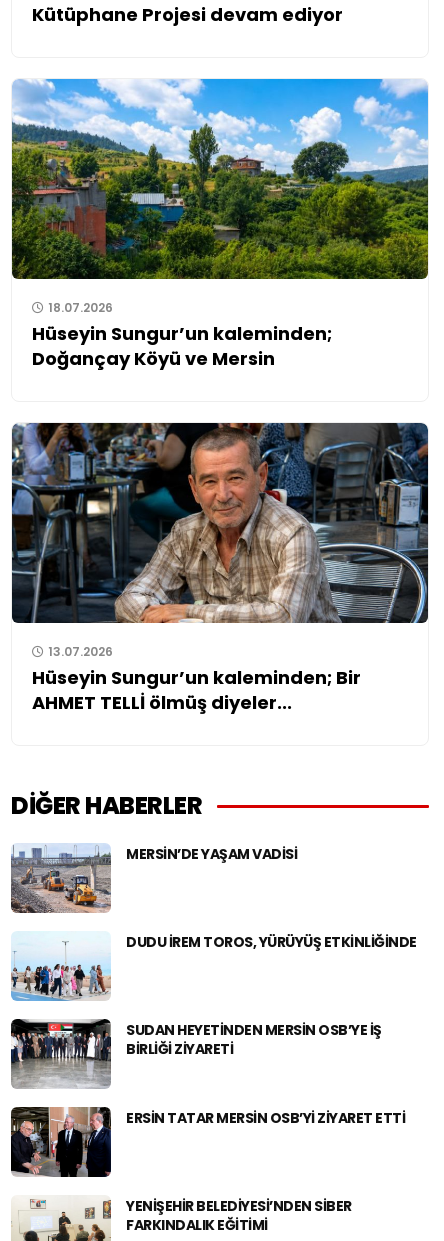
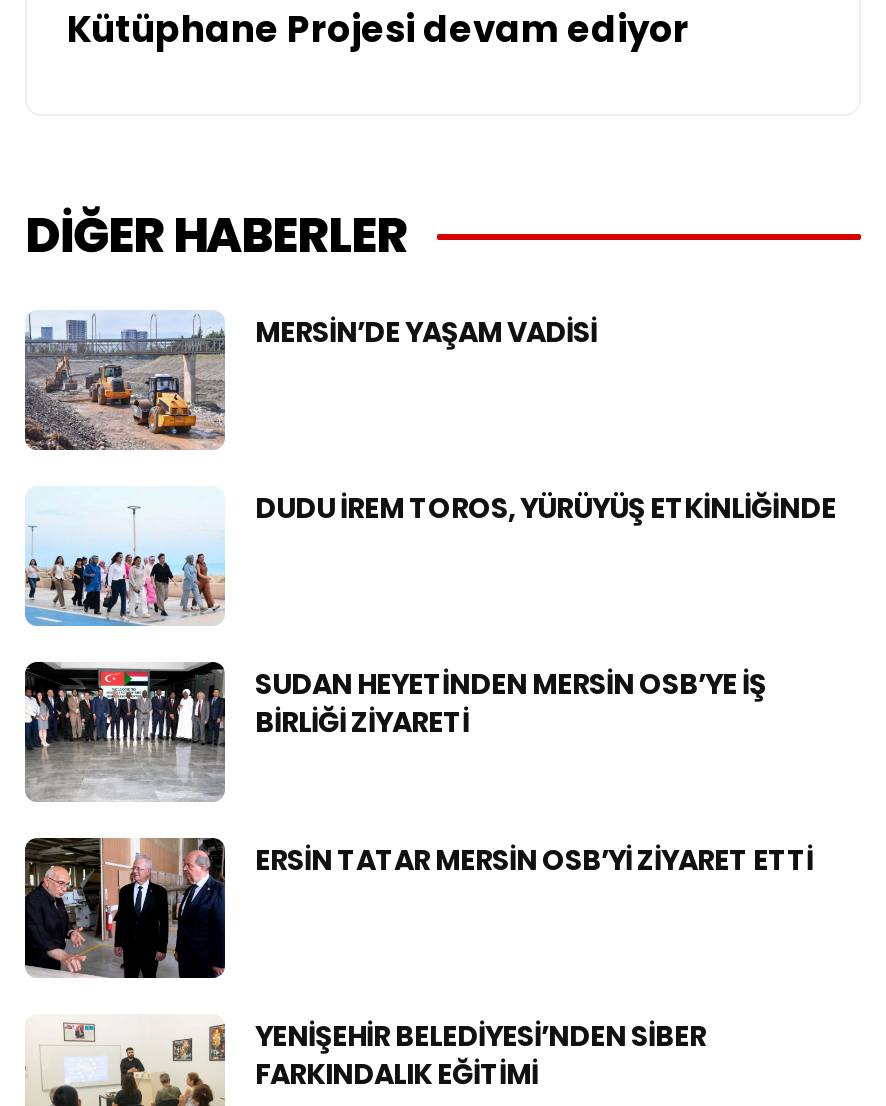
- [image]
- 18.07.2026
- Hüseyin Sungur’un kaleminden;
- Doğançay Köyü ve Mersin

- [image]
- 13.07.2026
- Hüseyin Sungur’un kaleminden; Bir
- AHMET TELLİ ölmüş diyeler...
